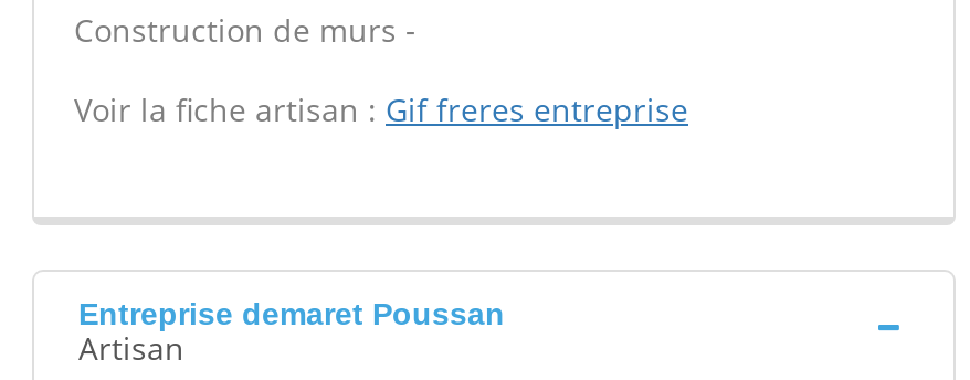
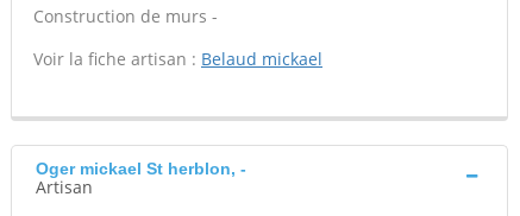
- Voir la fiche artisan : Gif freres entreprise
+ Voir la fiche artisan : Belaud mickael

- Entreprise demaret Poussan
+ Oger mickael St herblon, -
